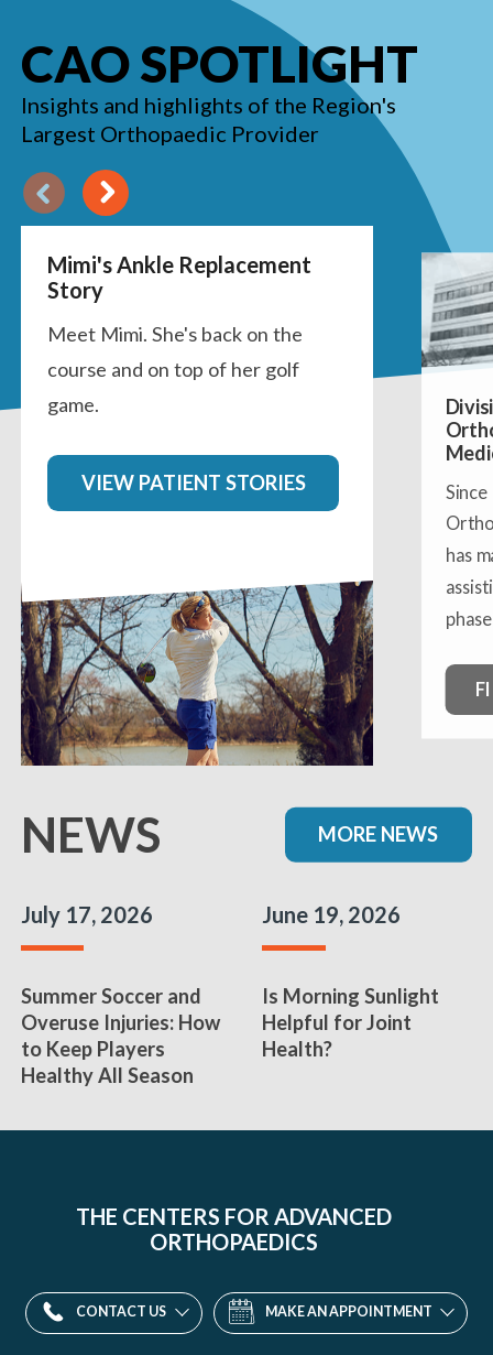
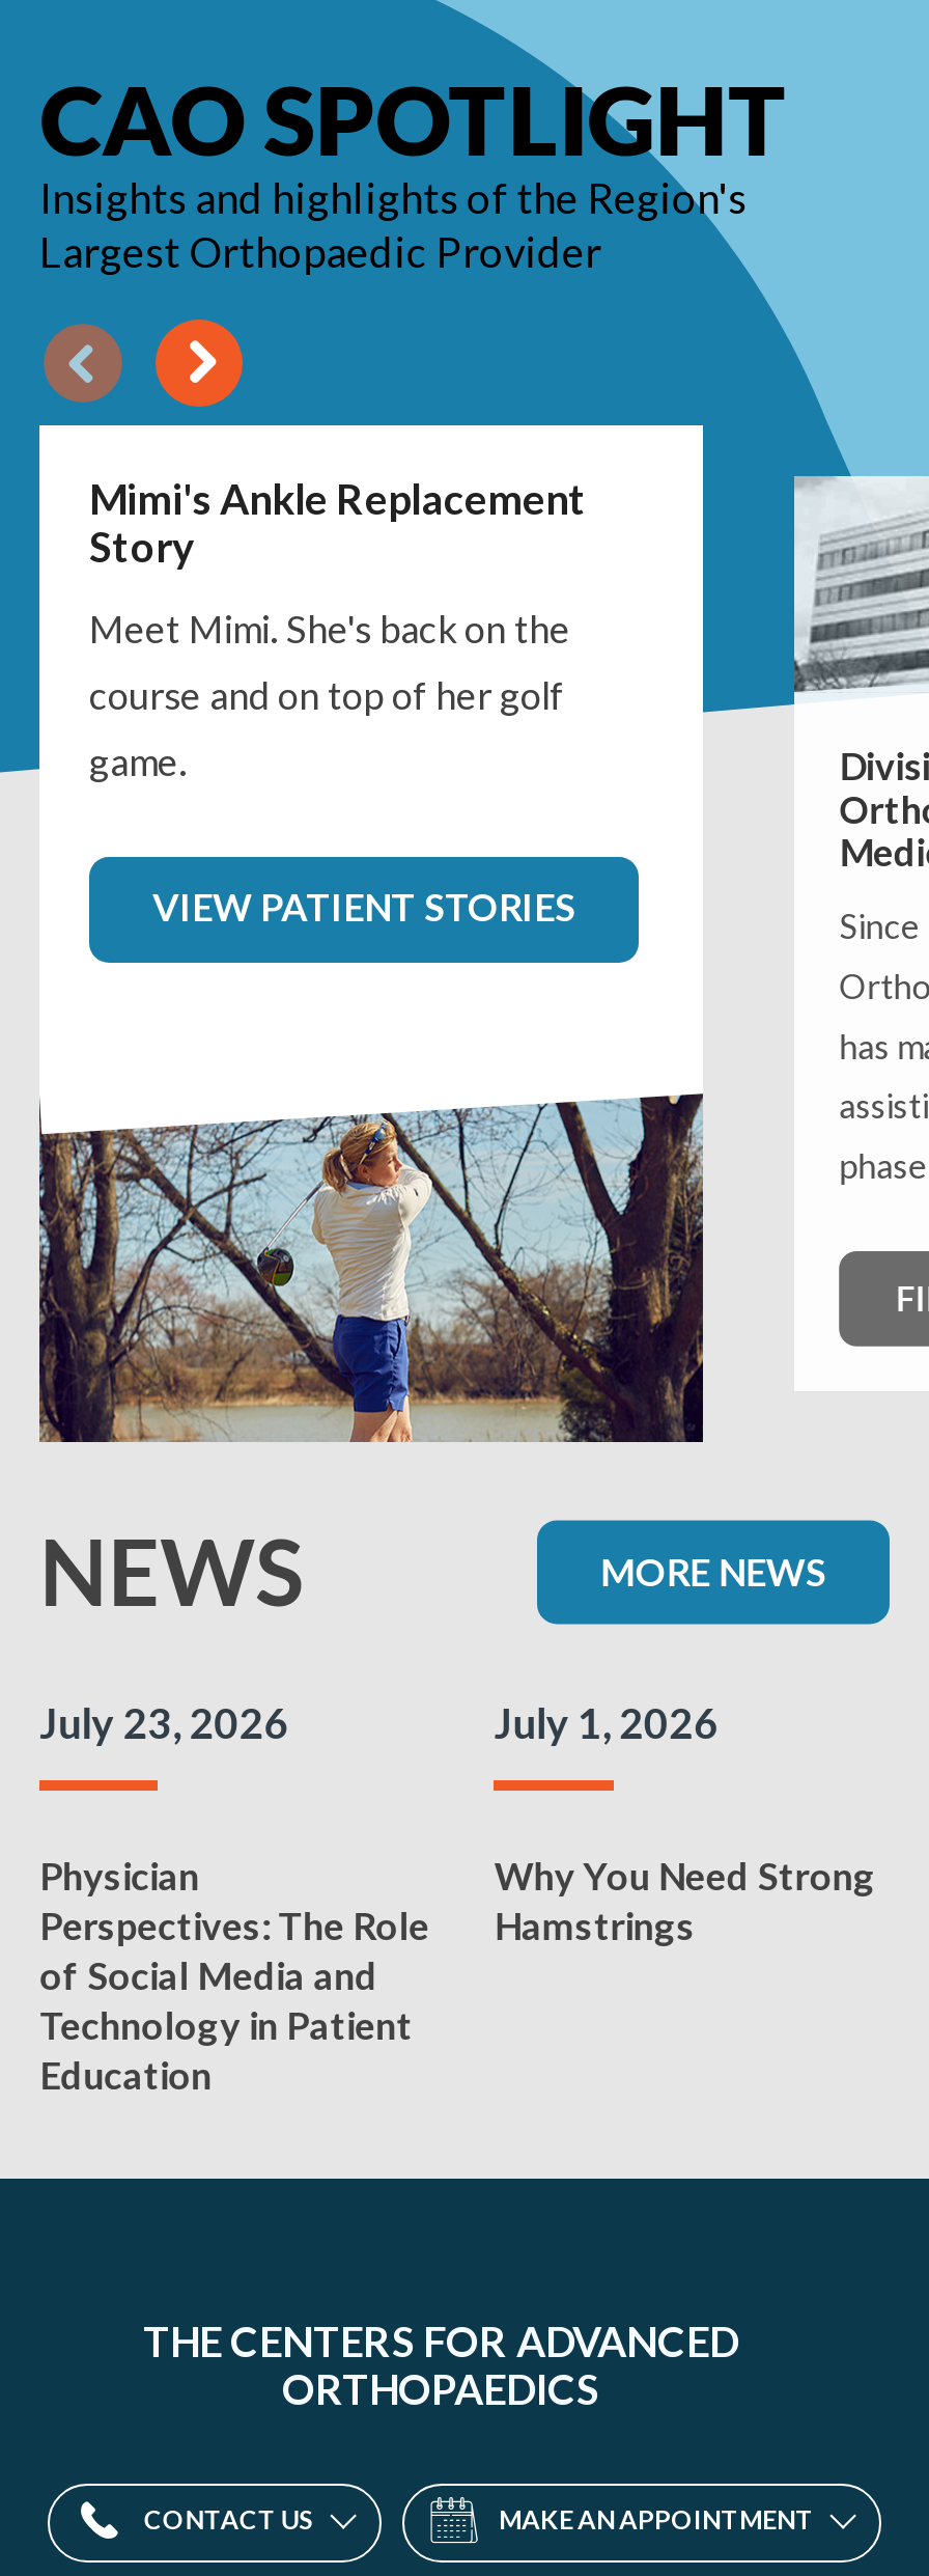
- July 17, 2026
+ July 23, 2026

- June 19, 2026
+ July 1, 2026

- Summer Soccer and
- Overuse Injuries: How
- to Keep Players
- Healthy All Season
+ Physician
+ Perspectives: The Role
+ of Social Media and
+ Technology in Patient
+ Education

- Is Morning Sunlight
- Helpful for Joint
- Health?
+ Why You Need Strong
+ Hamstrings
